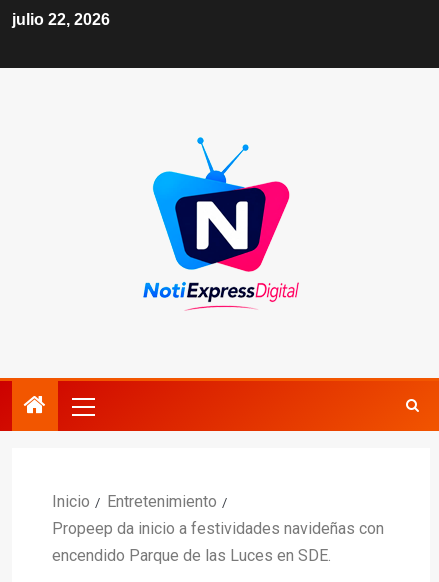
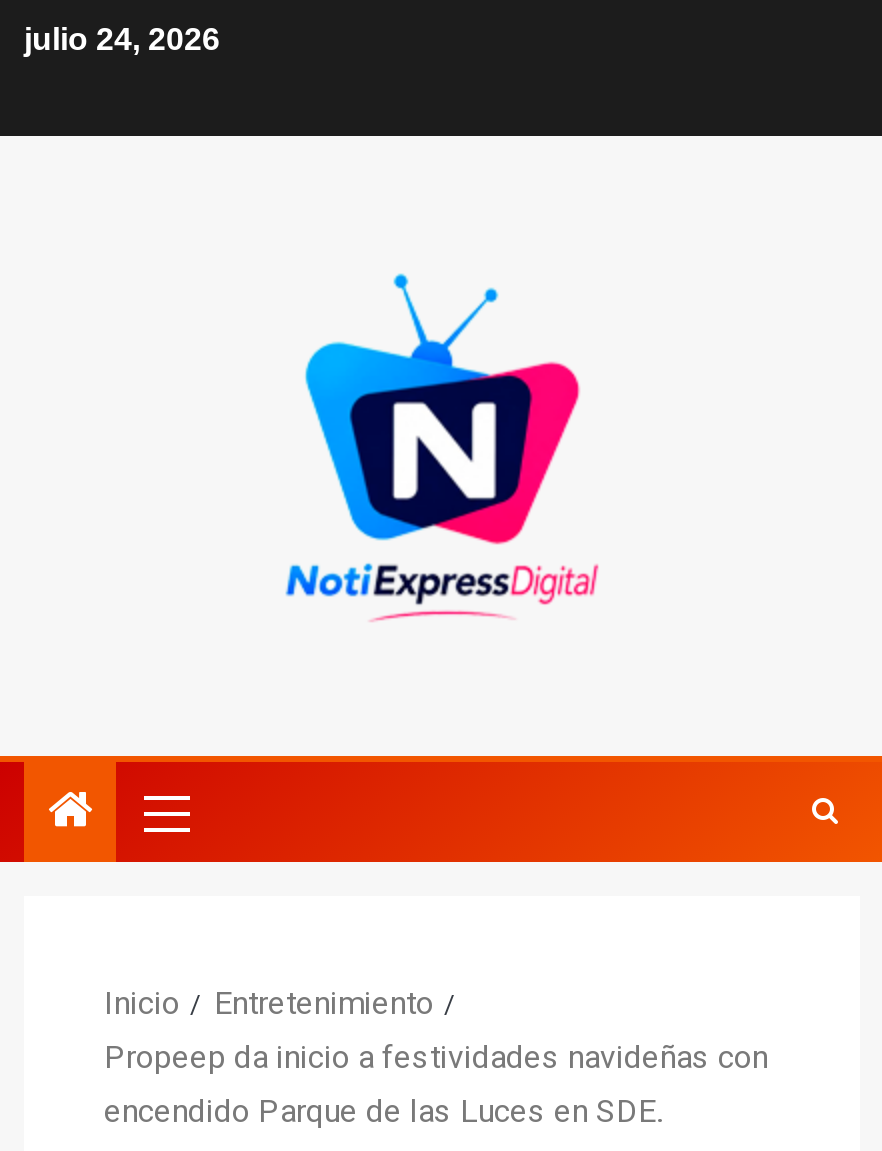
- julio 22, 2026
+ julio 24, 2026
